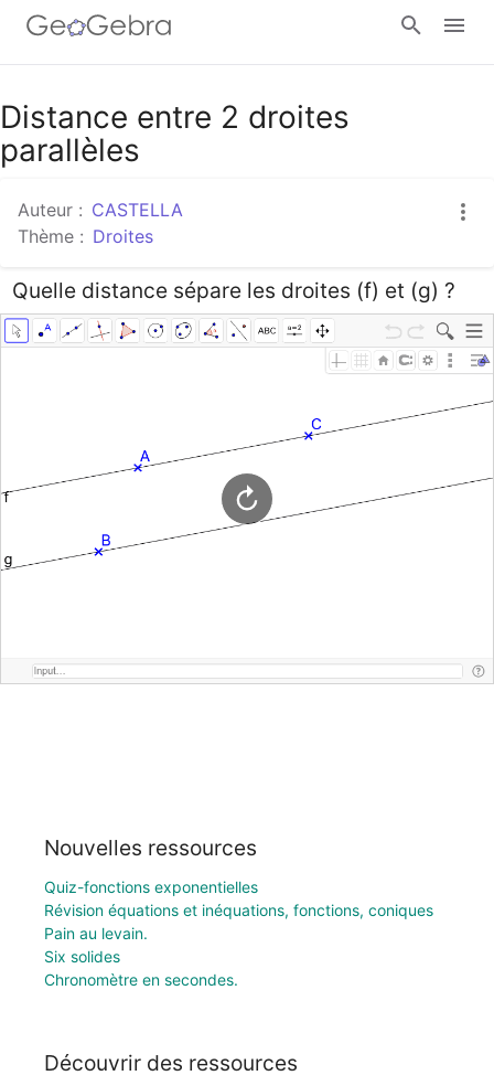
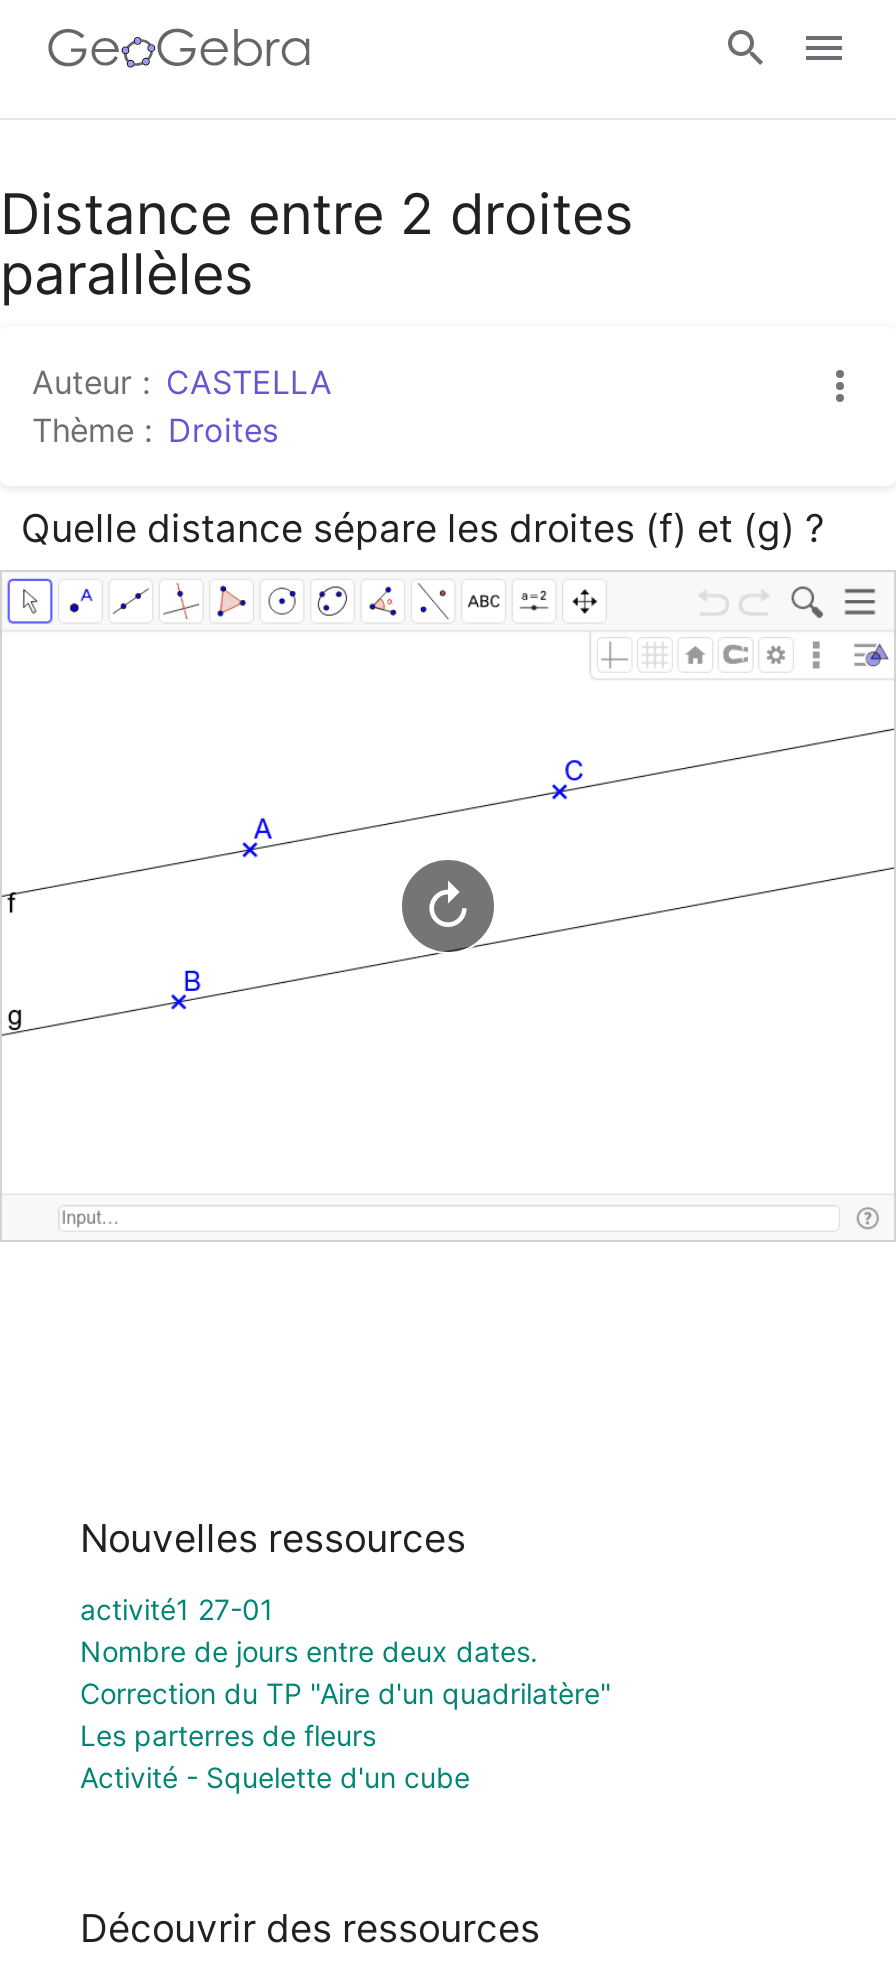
- Quiz-fonctions exponentielles
- Révision équations et inéquations, fonctions, coniques
- Pain au levain.
- Six solides
- Chronomètre en secondes.
+ activité1 27-01
+ Nombre de jours entre deux dates.
+ Correction du TP "Aire d'un quadrilatère"
+ Les parterres de fleurs
+ Activité - Squelette d'un cube
